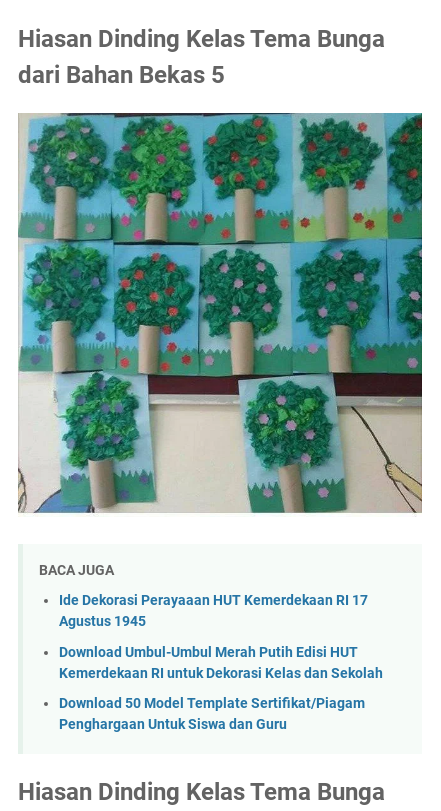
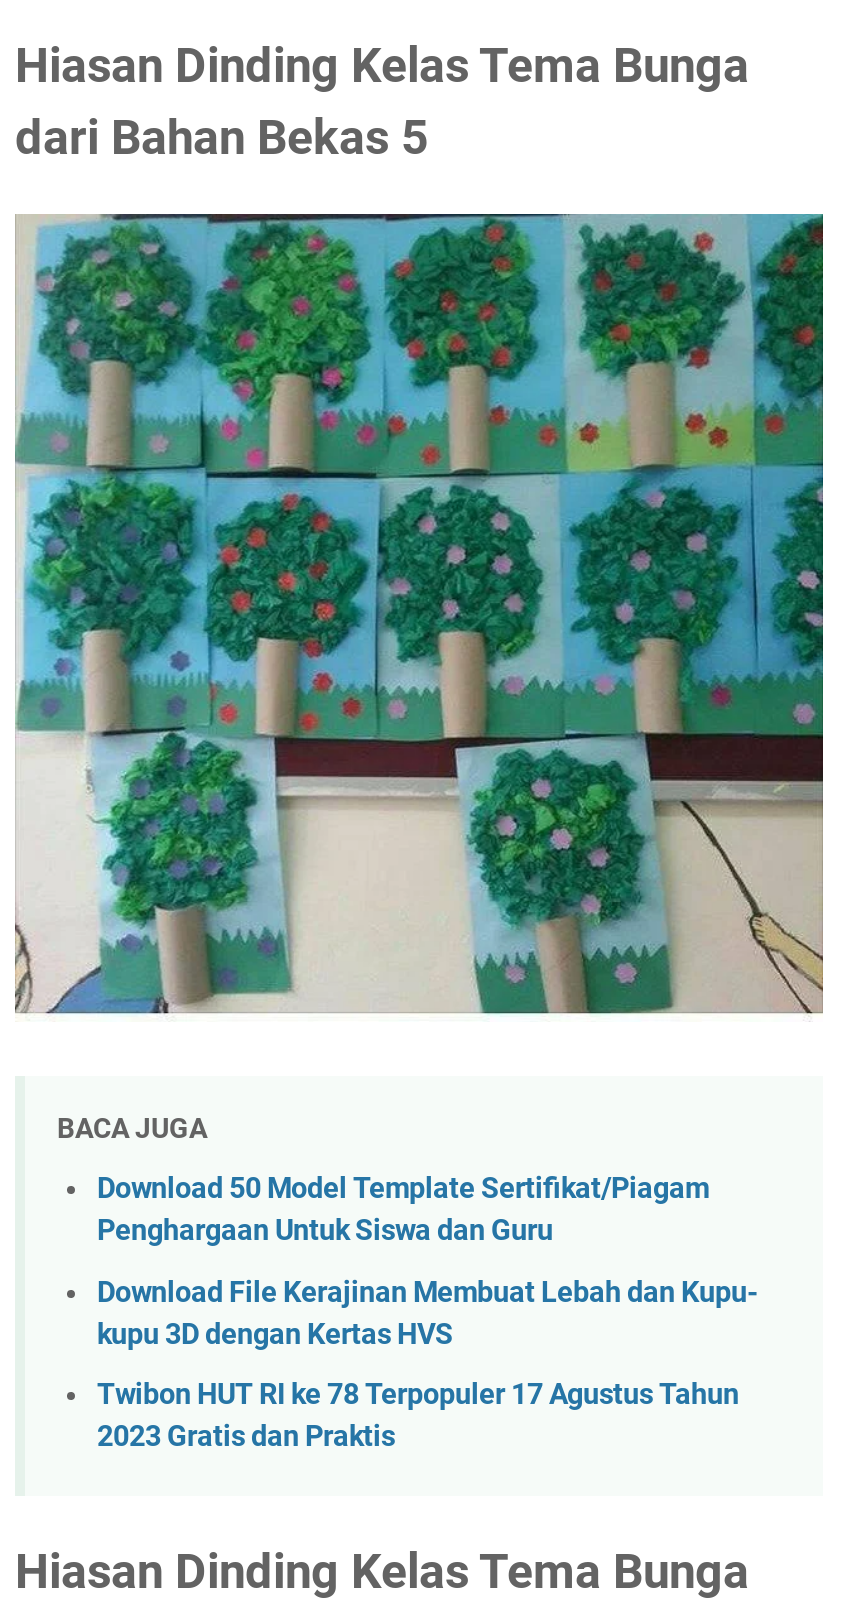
- Ide Dekorasi Perayaaan HUT Kemerdekaan RI 17
- Agustus 1945
- Download Umbul-Umbul Merah Putih Edisi HUT
- Kemerdekaan RI untuk Dekorasi Kelas dan Sekolah

moved up: Download 50 Model Template Sertifikat/Piagam | Penghargaan Untuk Siswa dan Guru

+ Download File Kerajinan Membuat Lebah dan Kupu-
+ kupu 3D dengan Kertas HVS
+ Twibon HUT RI ke 78 Terpopuler 17 Agustus Tahun
+ 2023 Gratis dan Praktis
